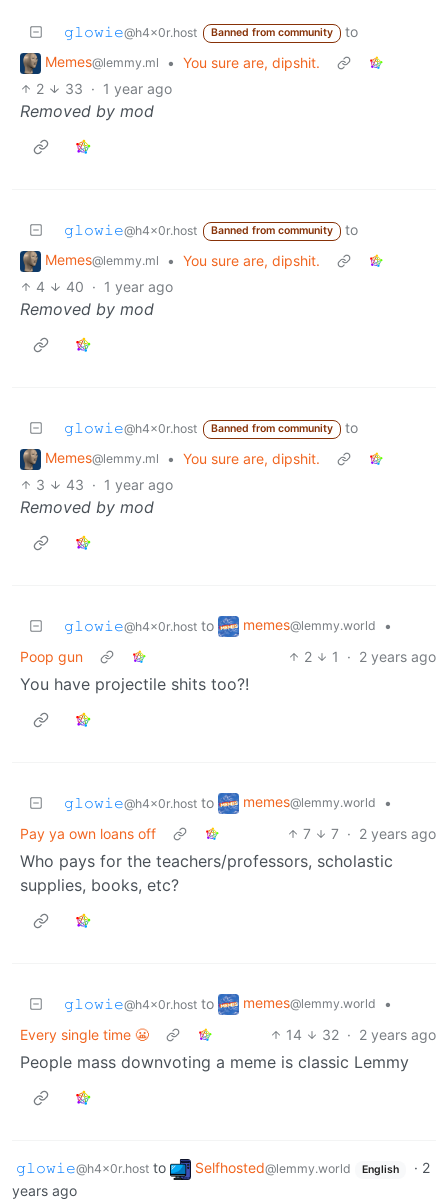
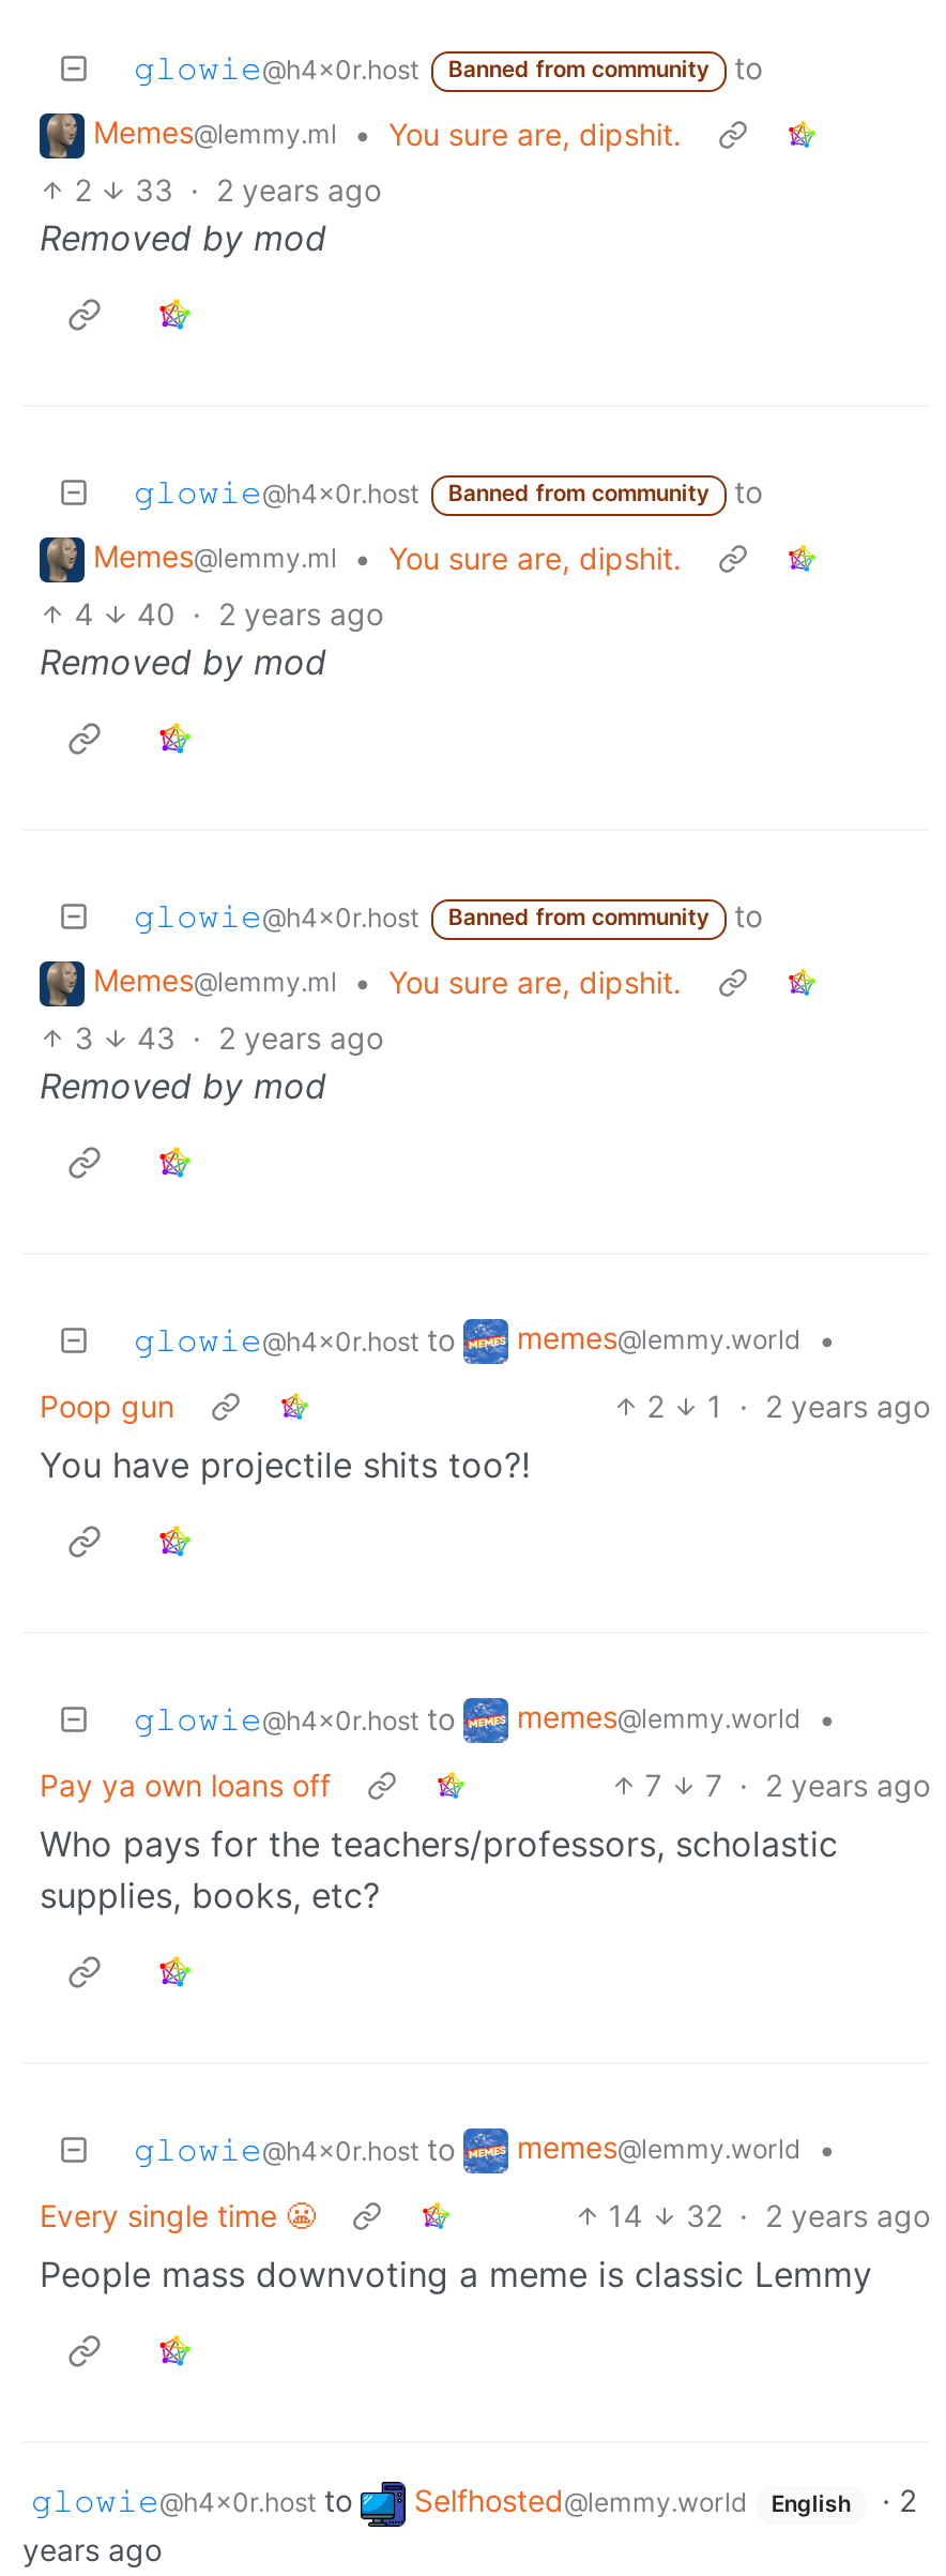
- 2 33 · 1 year ago
+ 2 33 · 2 years ago

- 4 40 · 1 year ago
+ 4 40 · 2 years ago

- 3 43 · 1 year ago
+ 3 43 · 2 years ago
